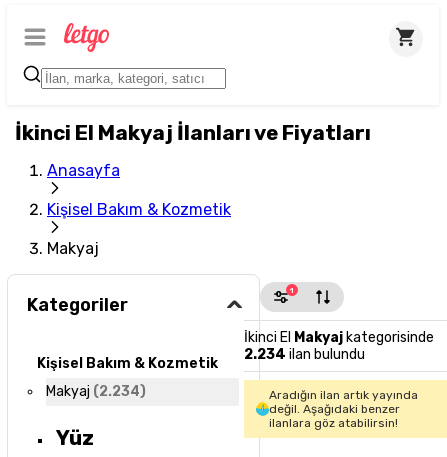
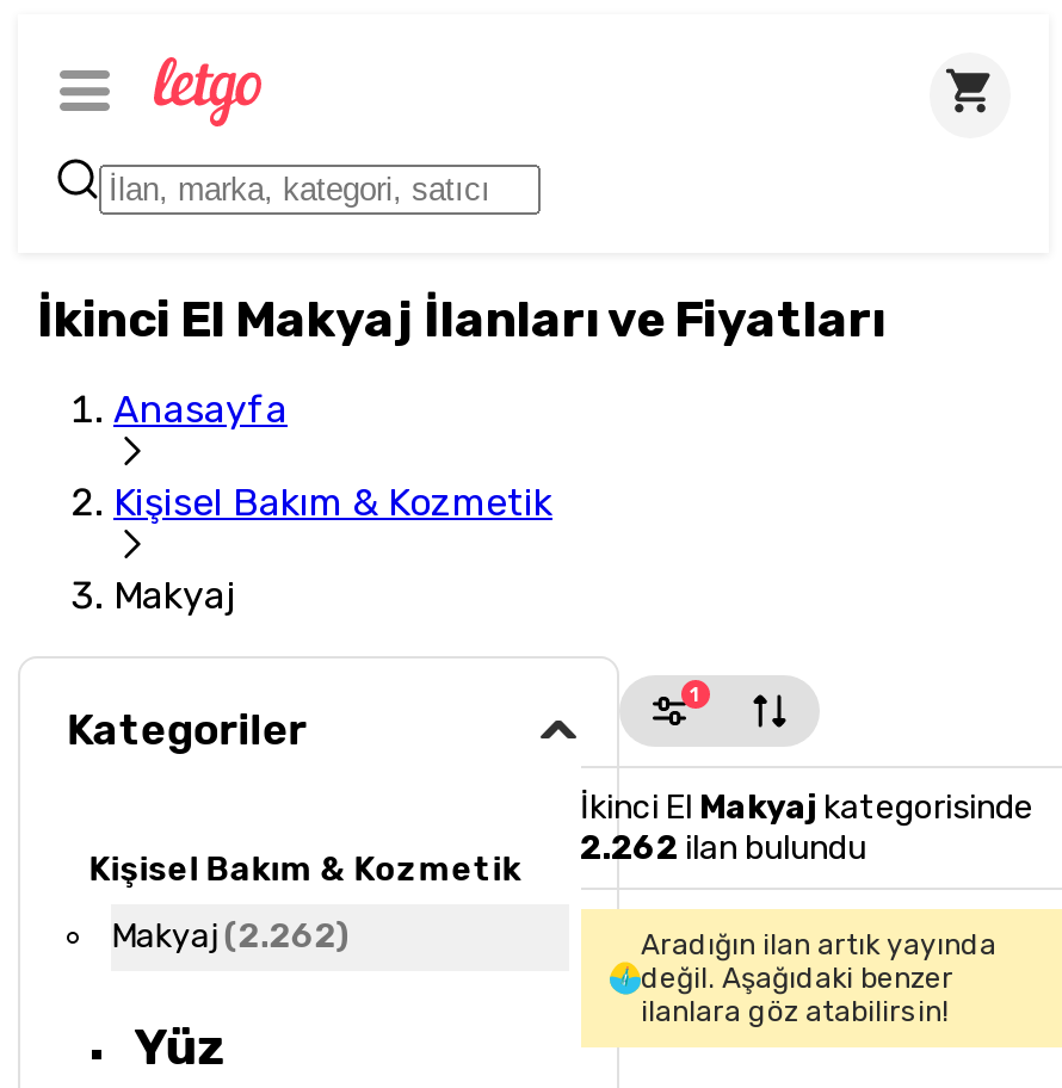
- 2.234 ilan bulundu
+ 2.262 ilan bulundu

- Makyaj (2.234)
+ Makyaj (2.262)
